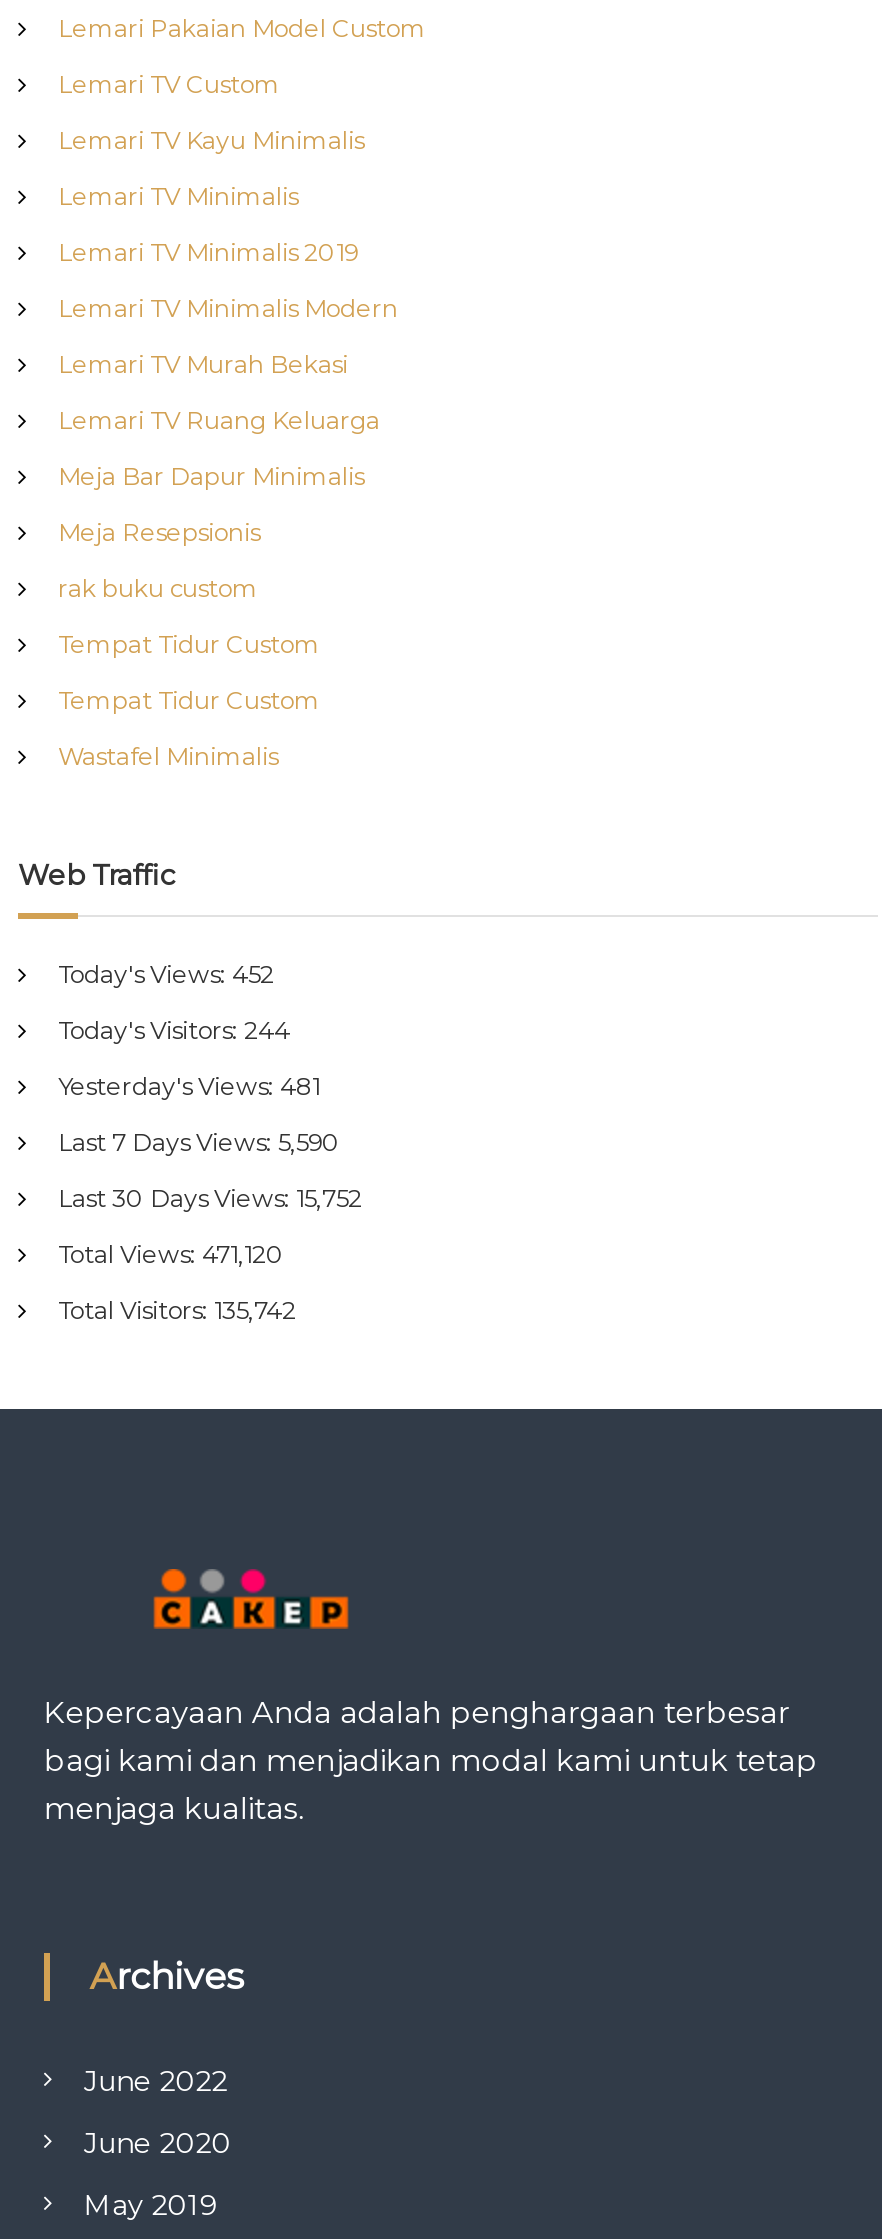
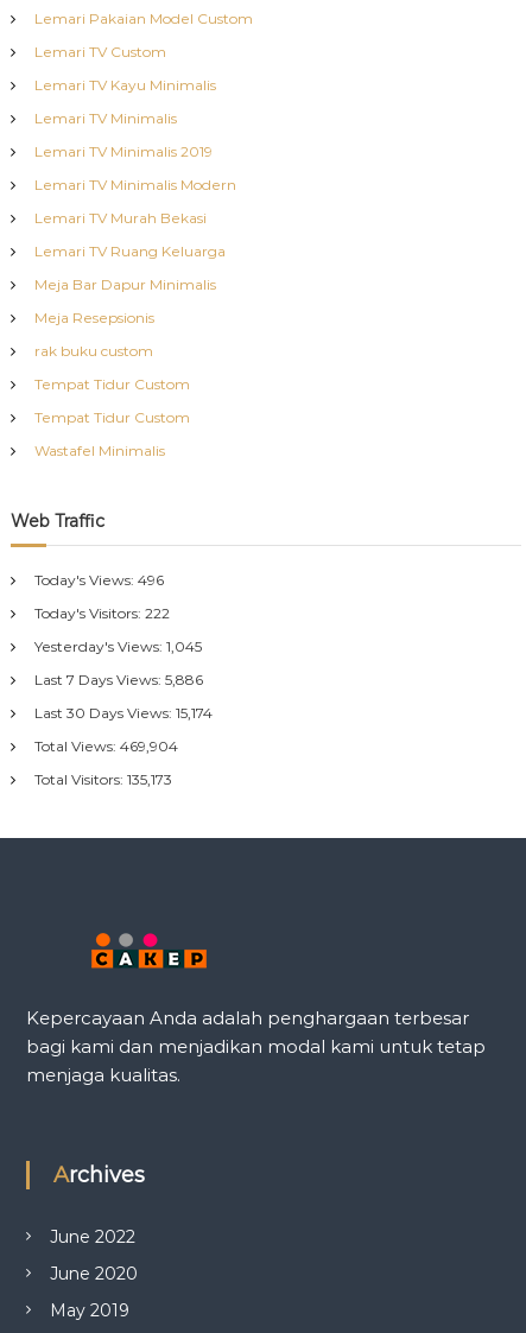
- Today's Views: 452
+ Today's Views: 496

- Today's Visitors: 244
+ Today's Visitors: 222

- Yesterday's Views: 481
+ Yesterday's Views: 1,045

- Last 7 Days Views: 5,590
+ Last 7 Days Views: 5,886

- Last 30 Days Views: 15,752
+ Last 30 Days Views: 15,174

- Total Views: 471,120
+ Total Views: 469,904

- Total Visitors: 135,742
+ Total Visitors: 135,173
